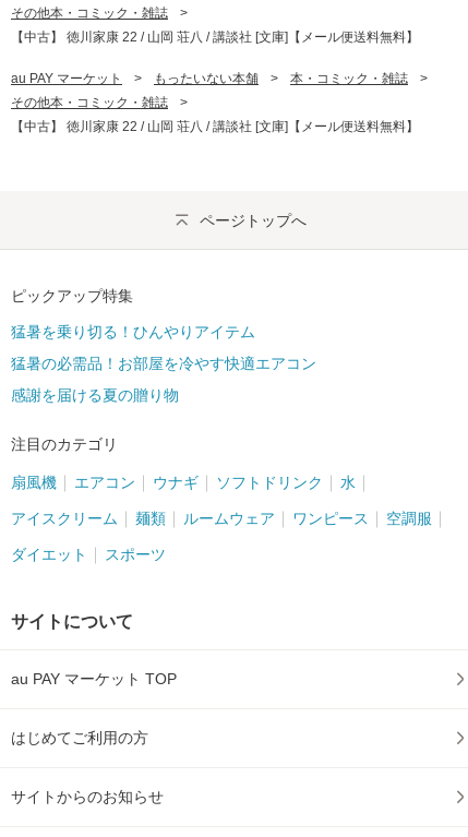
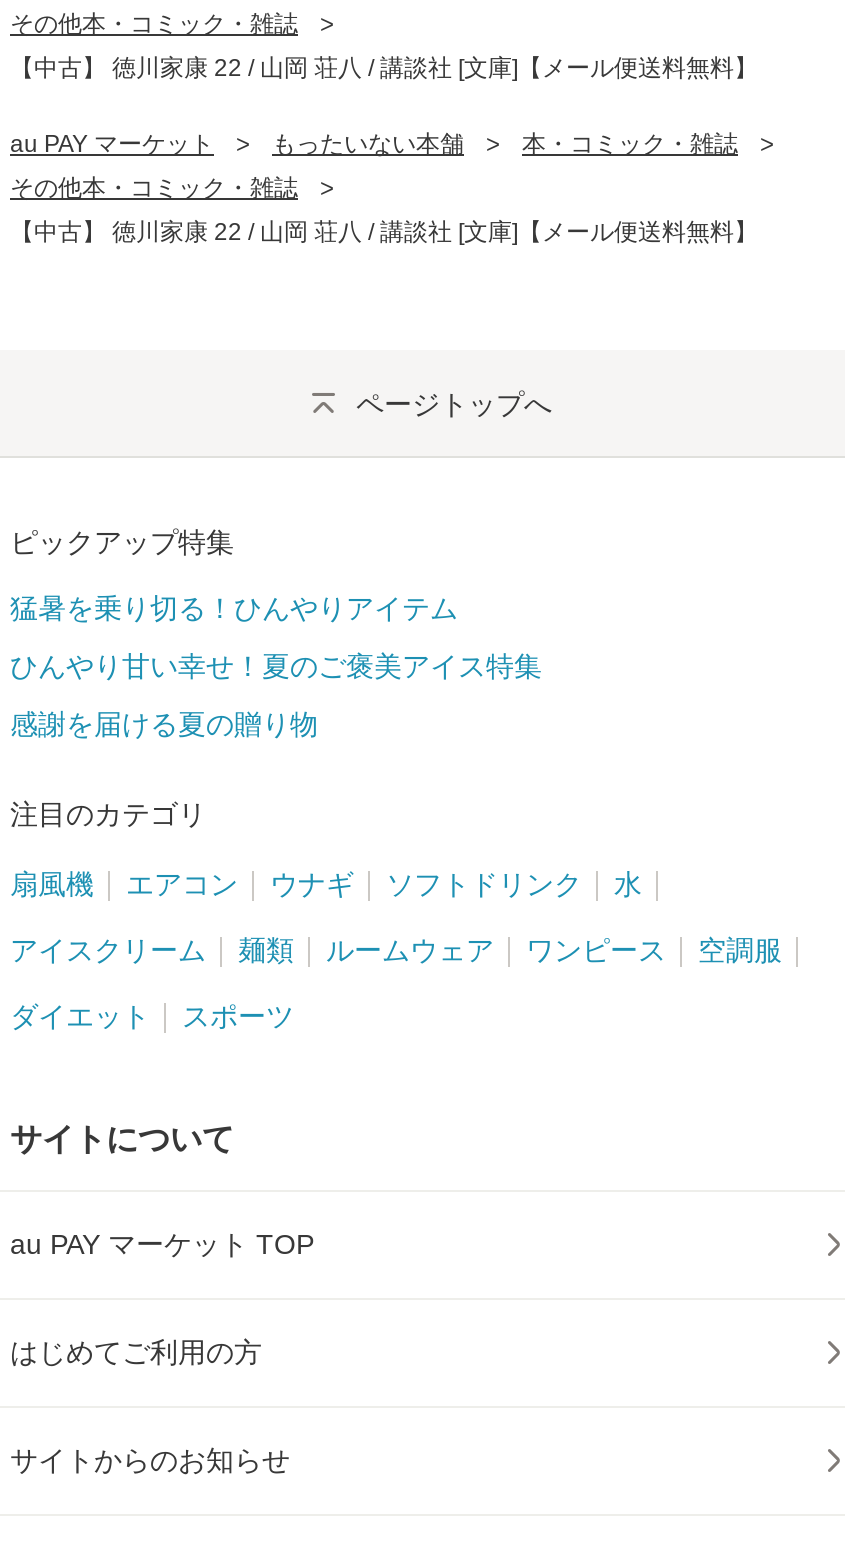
- 猛暑の必需品！お部屋を冷やす快適エアコン
+ ひんやり甘い幸せ！夏のご褒美アイス特集
